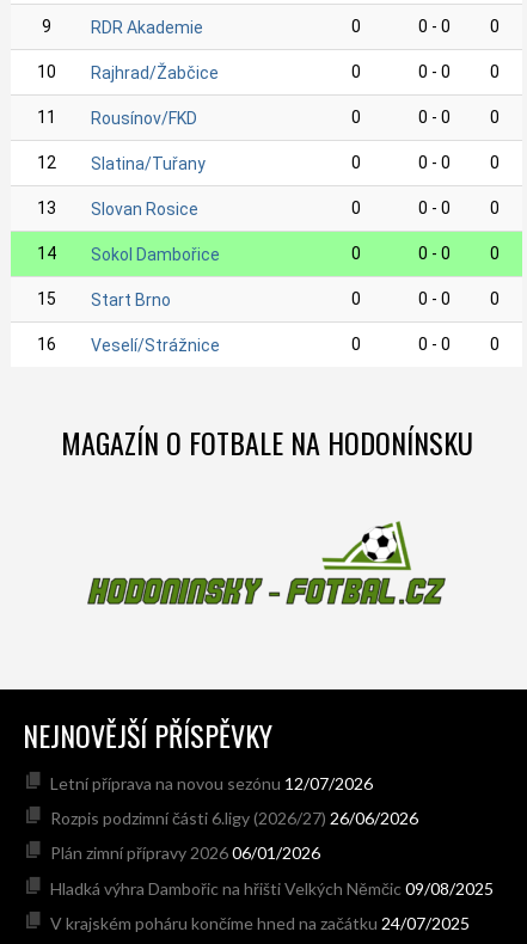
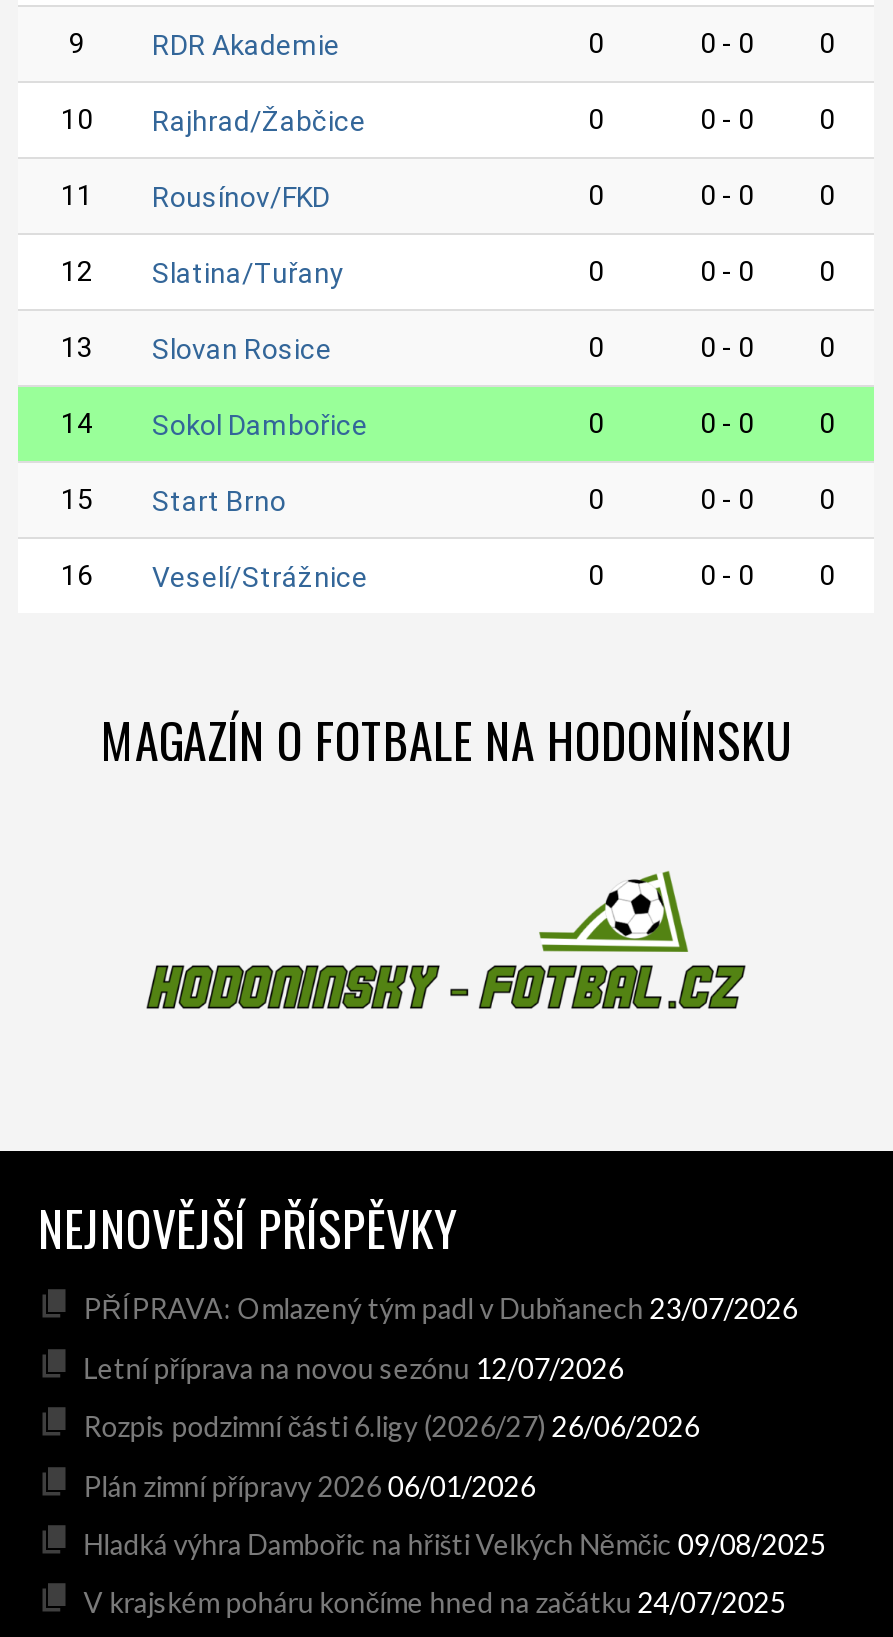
+ PŘÍPRAVA: Omlazený tým padl v Dubňanech 23/07/2026
